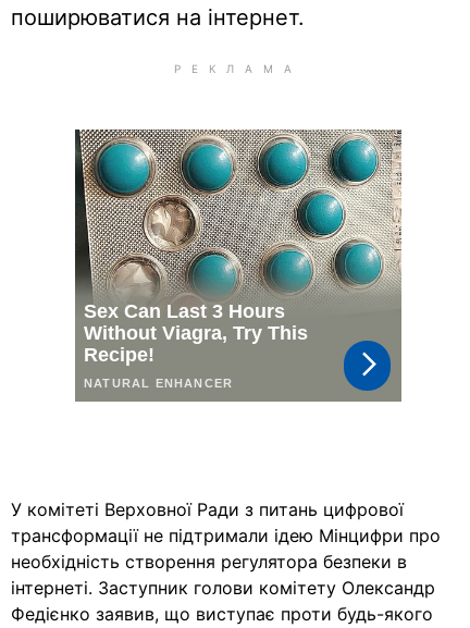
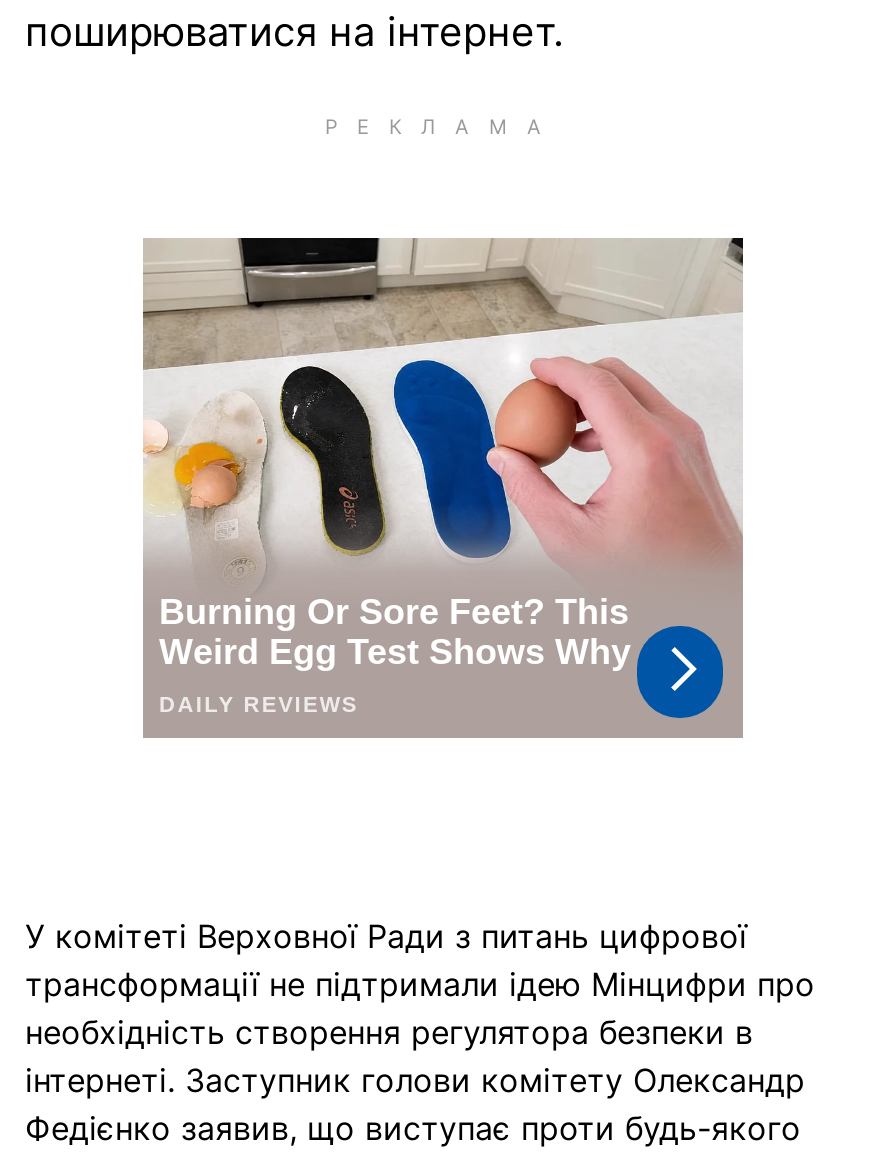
- [image]
+ [image]
